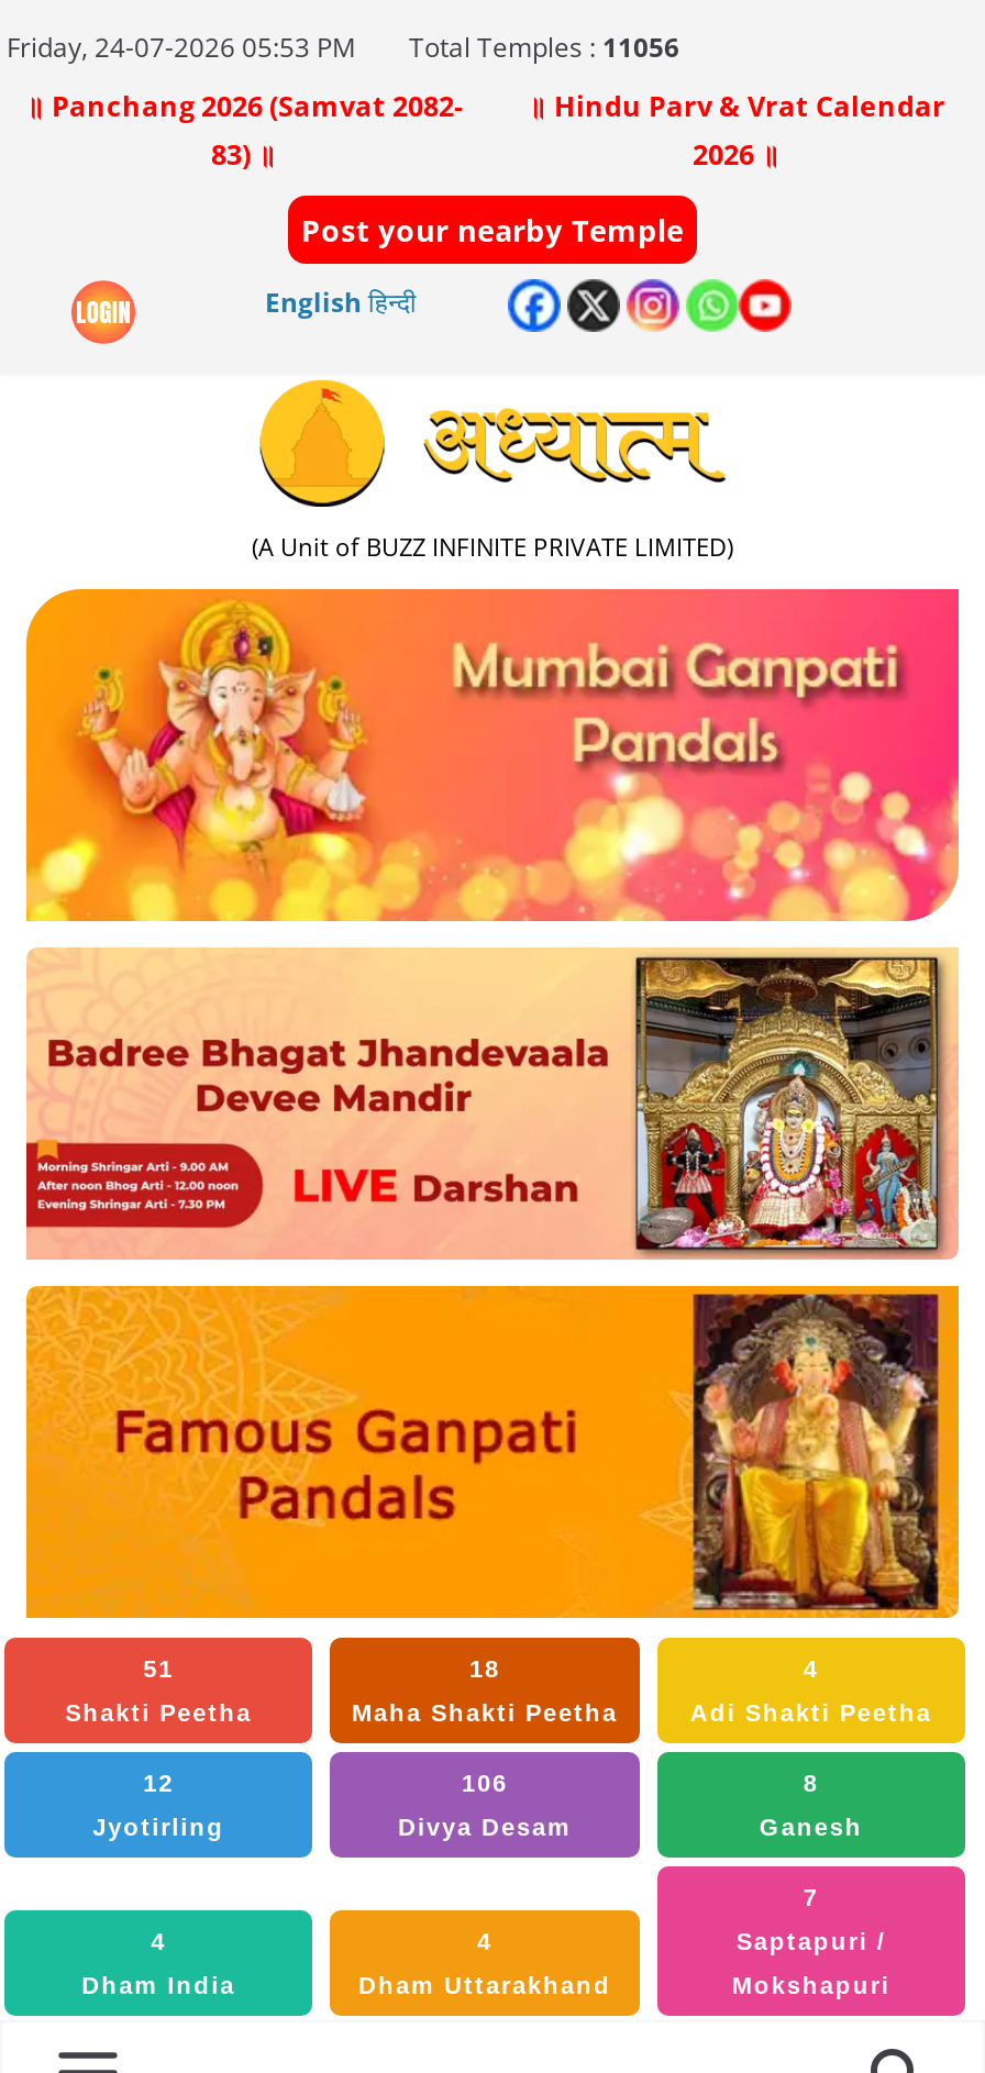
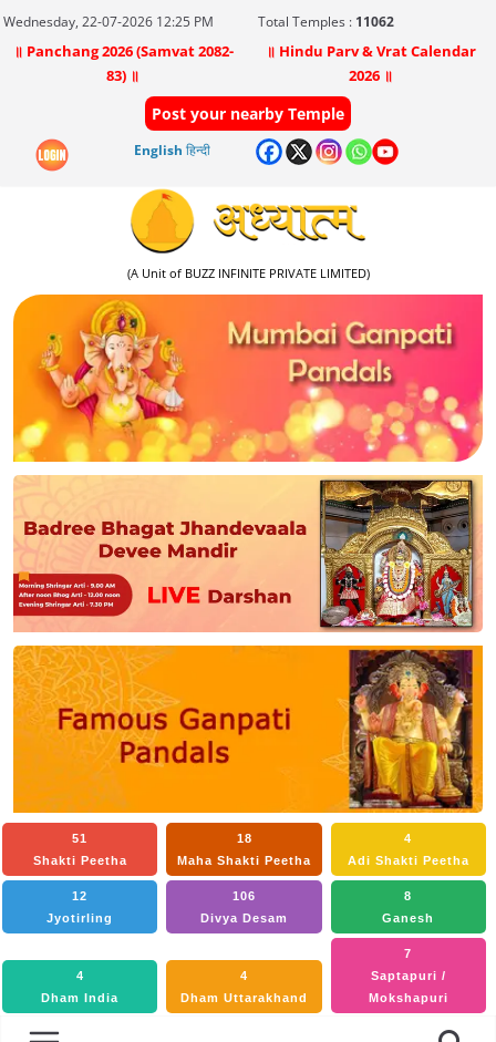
- Friday, 24-07-2026 05:53 PM
+ Wednesday, 22-07-2026 12:25 PM

- Total Temples : 11056
+ Total Temples : 11062
